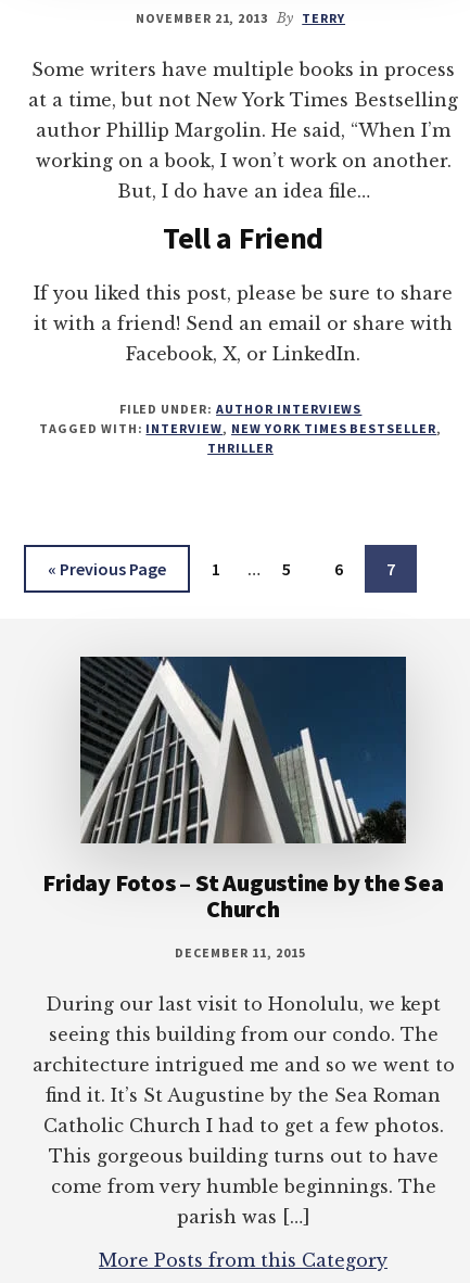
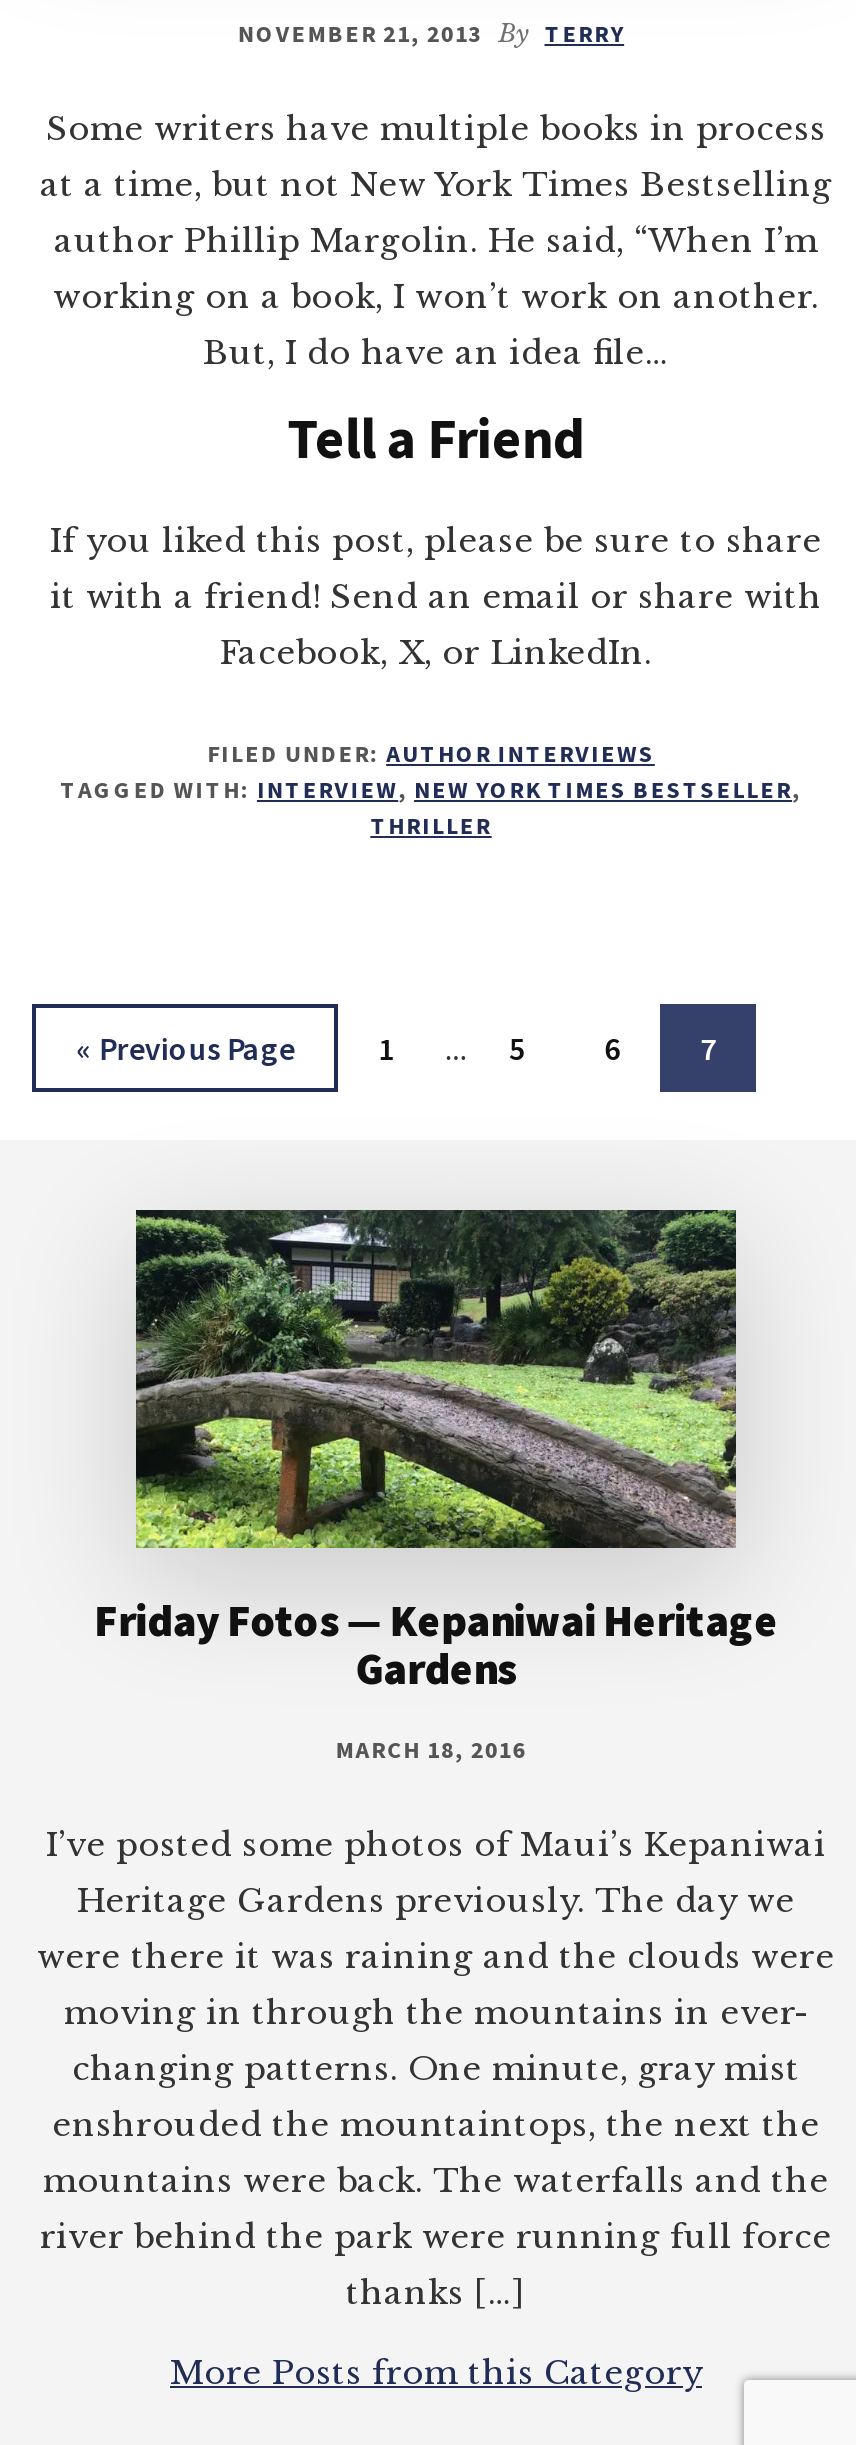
- [image]
- Friday Fotos – St Augustine by the Sea
- Church
+ [image]
+ Friday Fotos — Kepaniwai Heritage
+ Gardens

- DECEMBER 11, 2015
+ MARCH 18, 2016

- During our last visit to Honolulu, we kept
- seeing this building from our condo. The
- architecture intrigued me and so we went to
- find it. It’s St Augustine by the Sea Roman
- Catholic Church I had to get a few photos.
- This gorgeous building turns out to have
- come from very humble beginnings. The
- parish was […]
+ I’ve posted some photos of Maui’s Kepaniwai
+ Heritage Gardens previously. The day we
+ were there it was raining and the clouds were
+ moving in through the mountains in ever-
+ changing patterns. One minute, gray mist
+ enshrouded the mountaintops, the next the
+ mountains were back. The waterfalls and the
+ river behind the park were running full force
+ thanks […]
